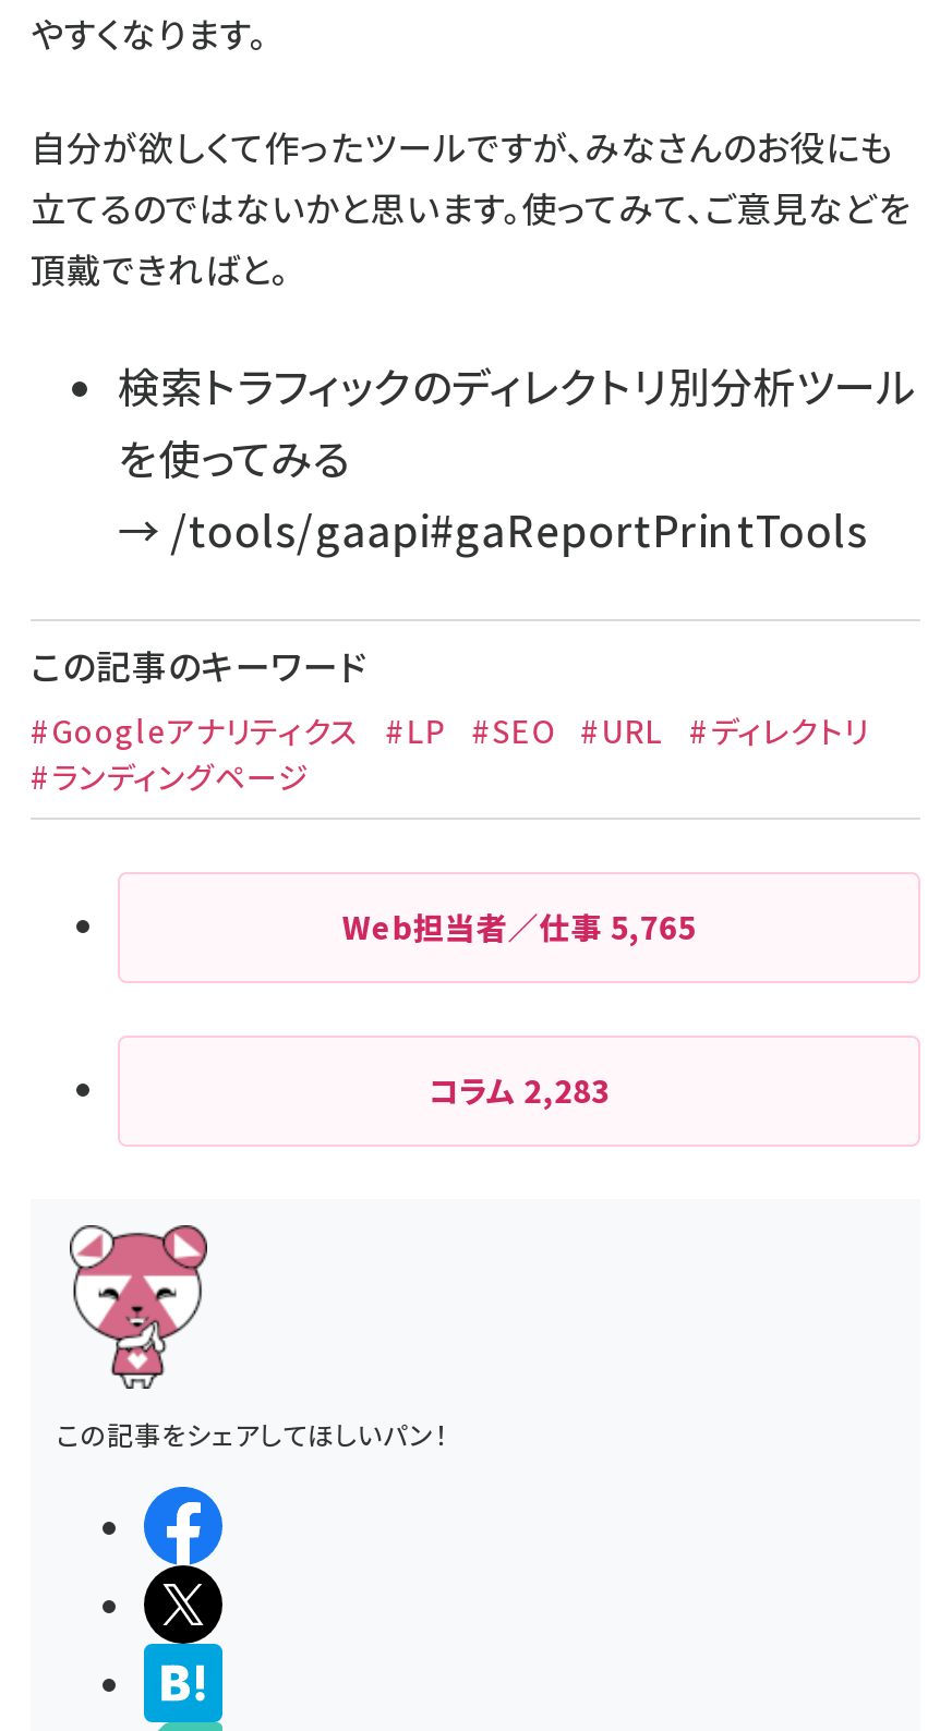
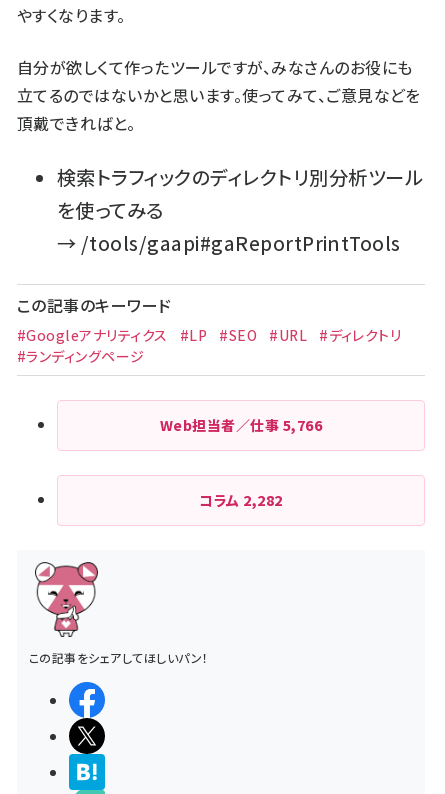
- Web担当者／仕事5,765
+ Web担当者／仕事5,766

- コラム2,283
+ コラム2,282
